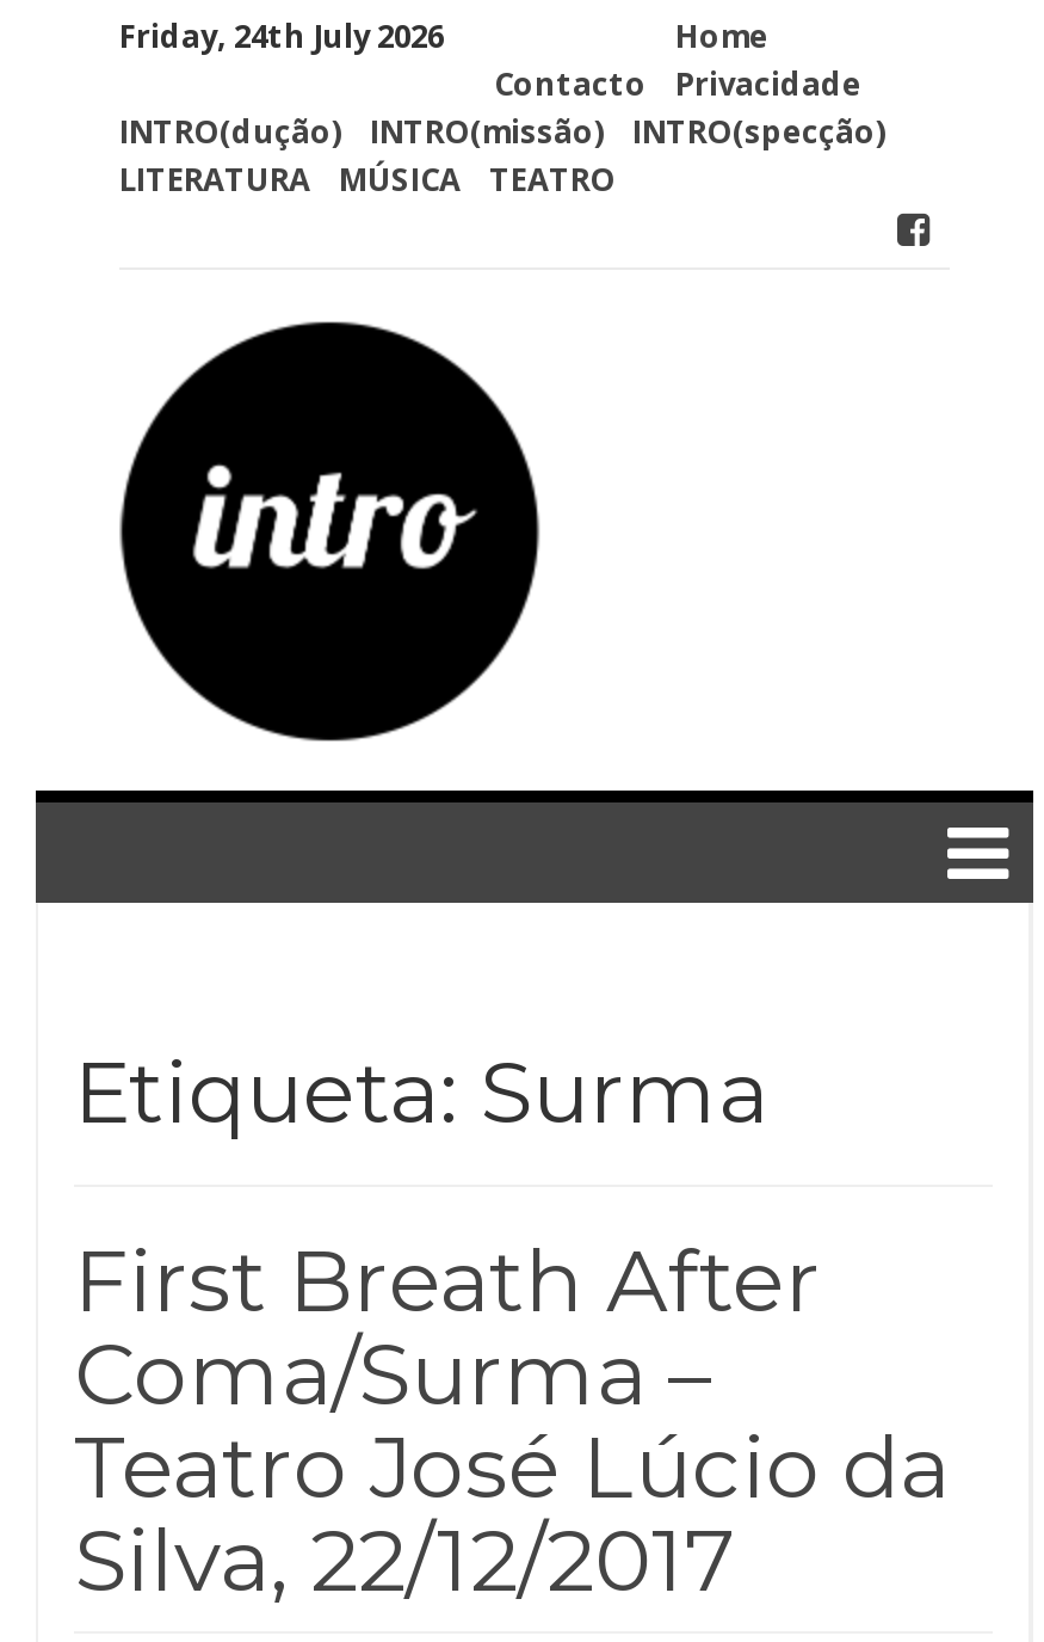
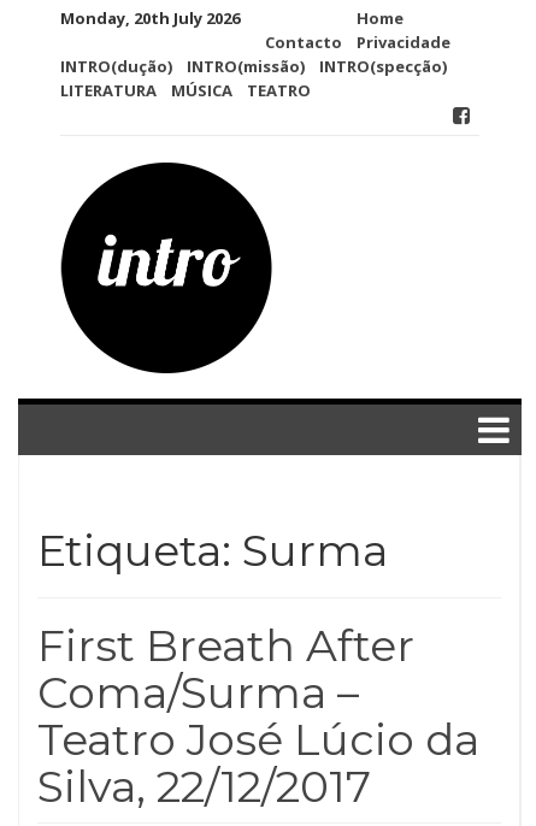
- Friday, 24th July 2026
+ Monday, 20th July 2026
